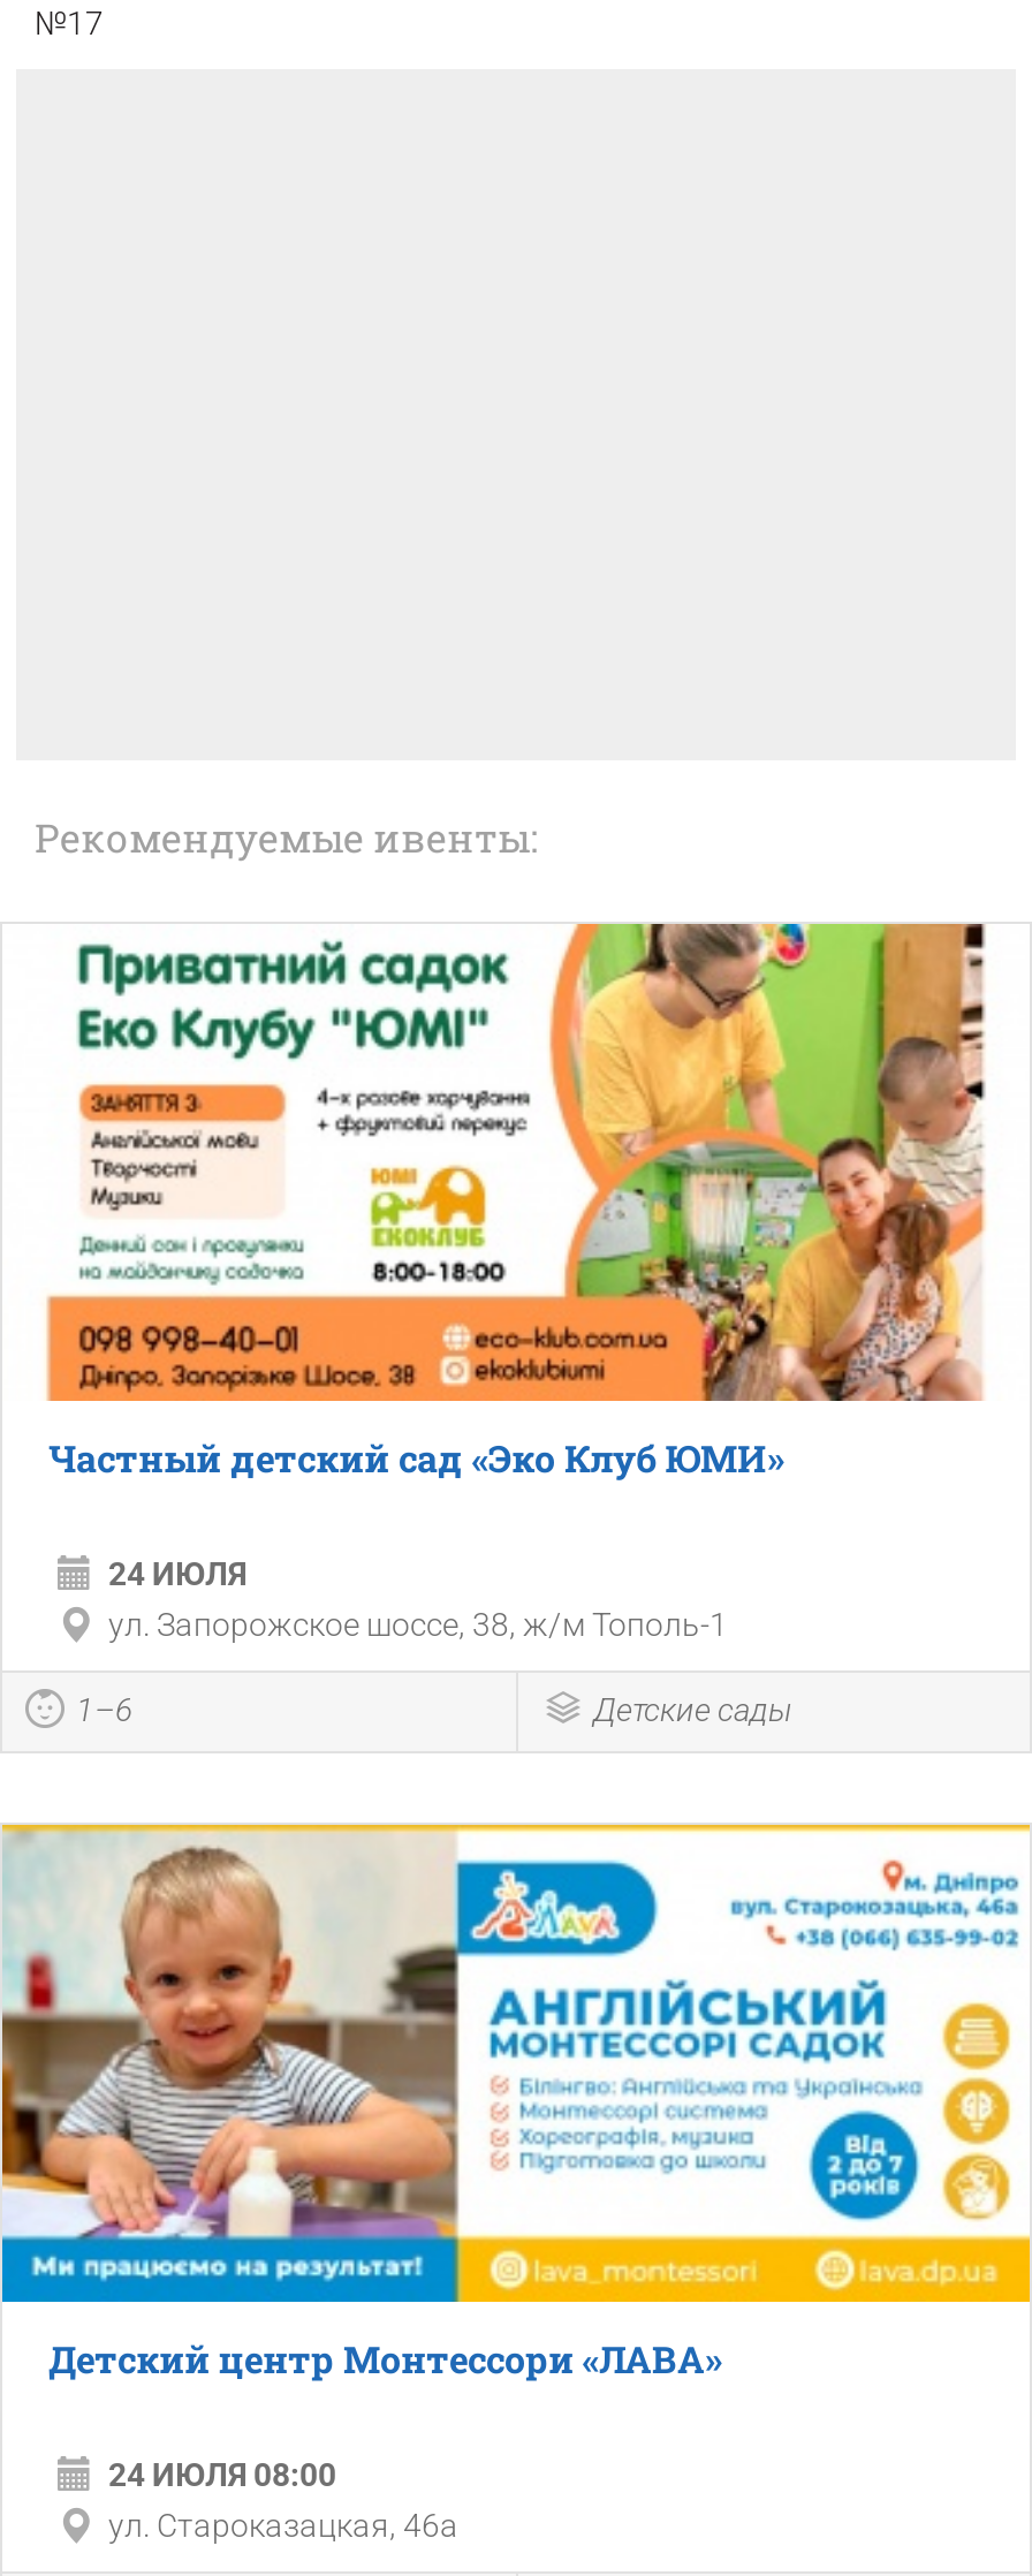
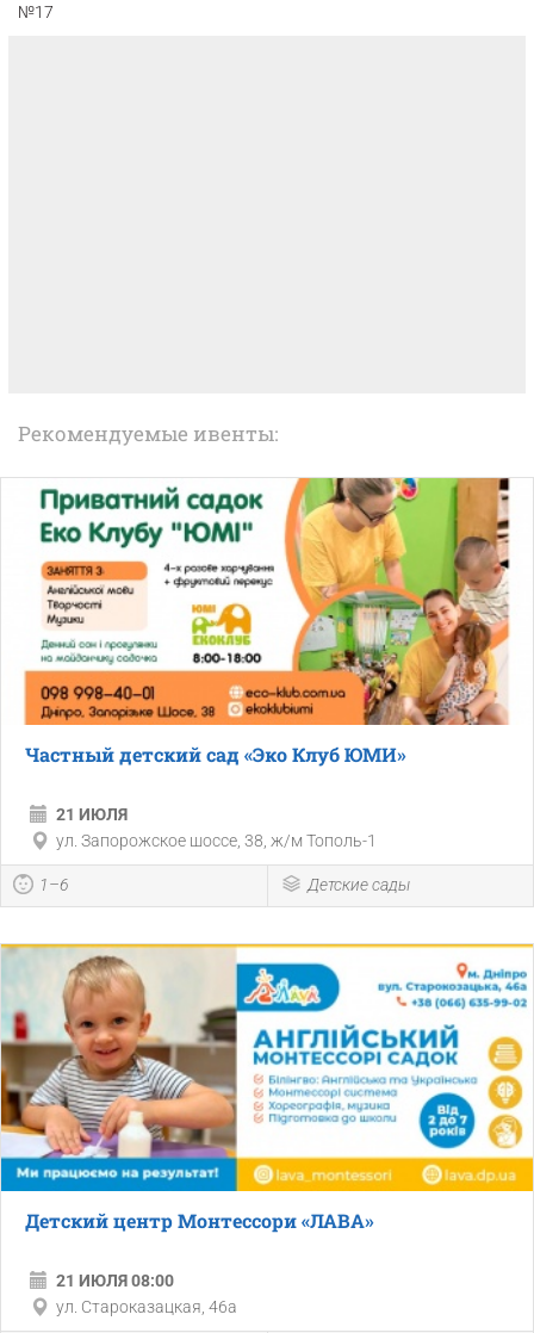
- 24 ИЮЛЯ
+ 21 ИЮЛЯ

- 24 ИЮЛЯ 08:00
+ 21 ИЮЛЯ 08:00
